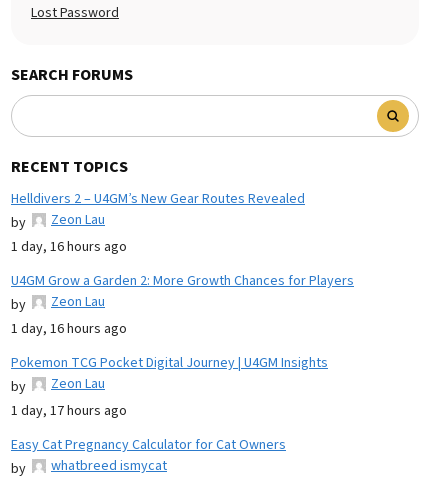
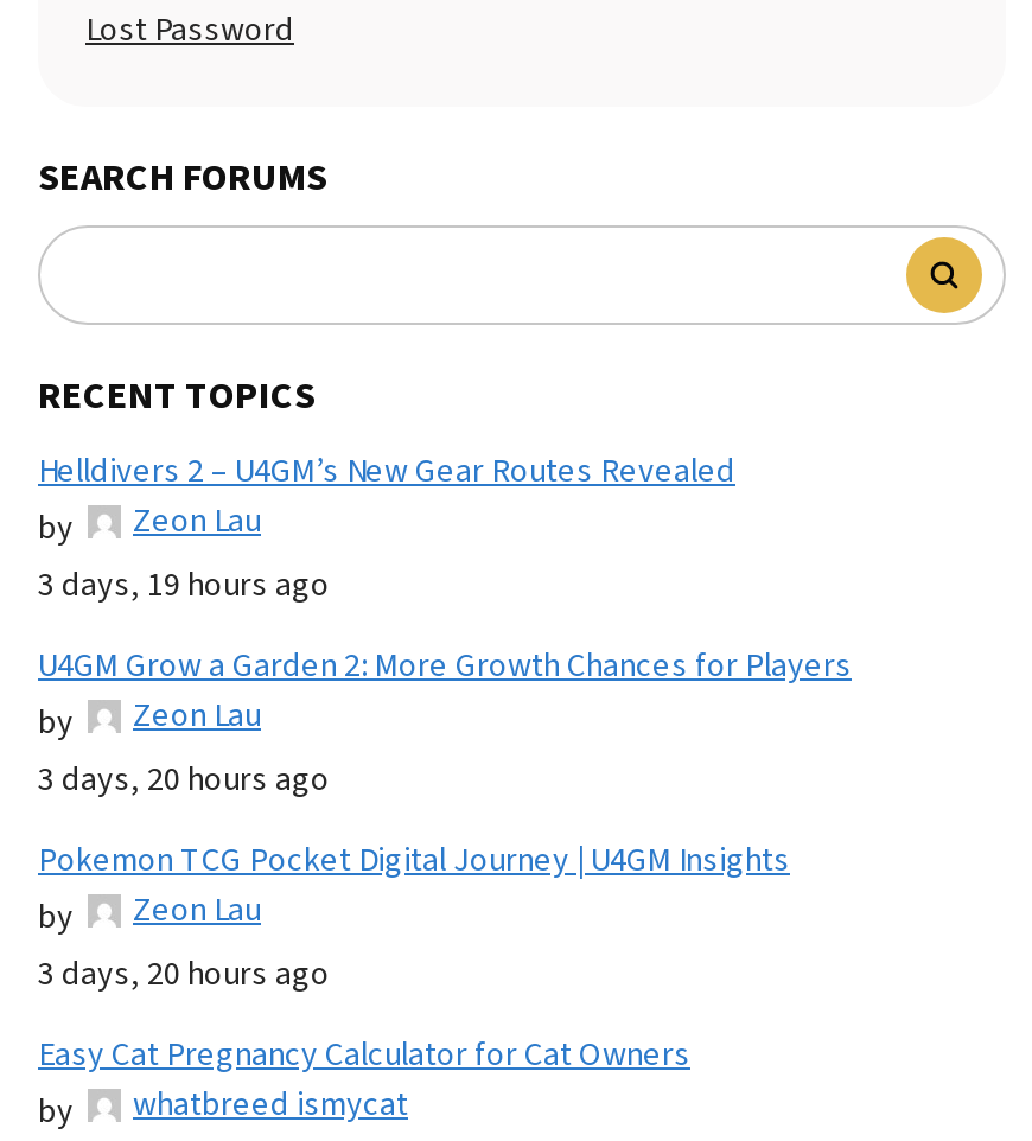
- 1 day, 16 hours ago
+ 3 days, 19 hours ago

- 1 day, 16 hours ago
+ 3 days, 20 hours ago

- 1 day, 17 hours ago
+ 3 days, 20 hours ago
